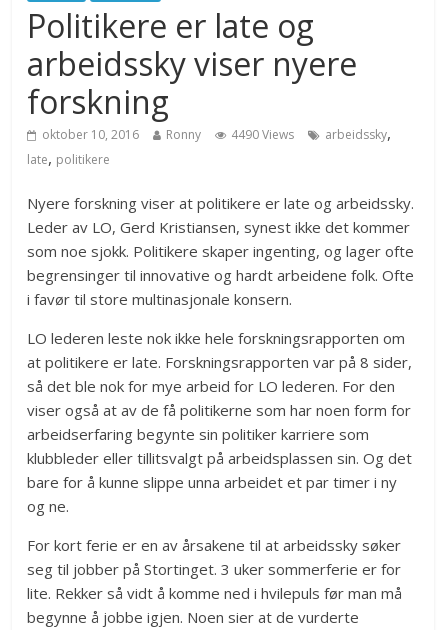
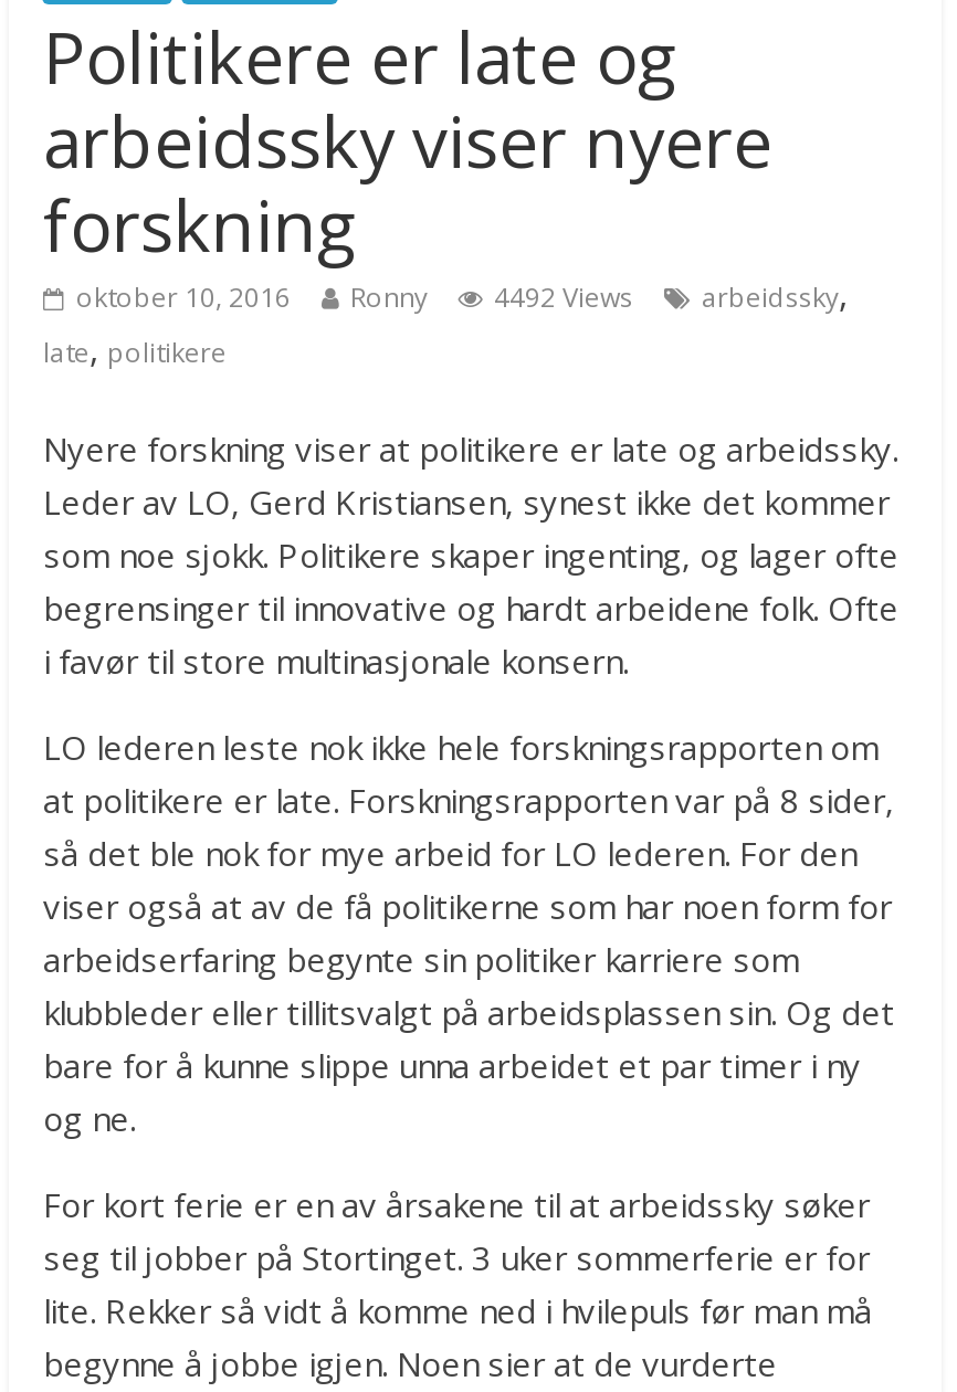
- oktober 10, 2016 Ronny 4490 Views arbeidssky,
+ oktober 10, 2016 Ronny 4492 Views arbeidssky,
